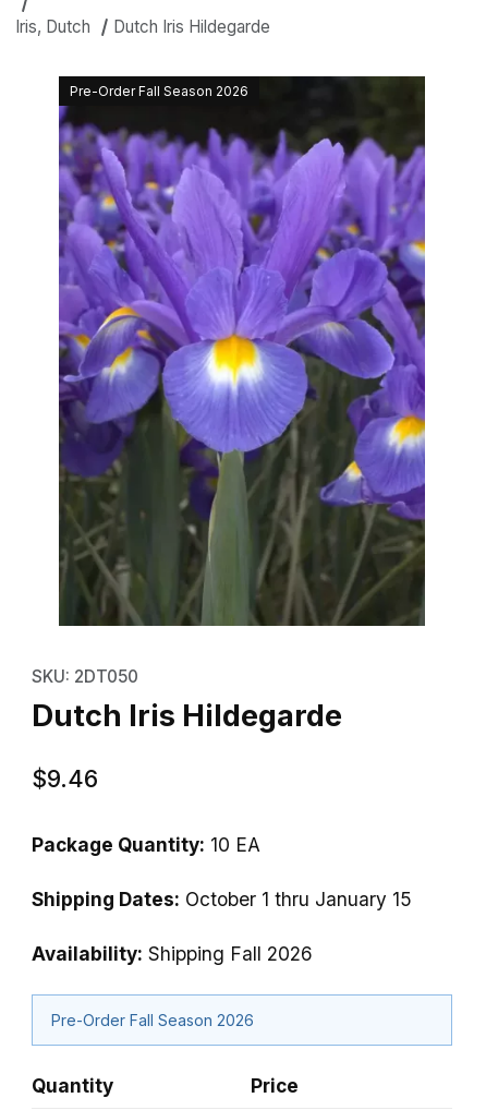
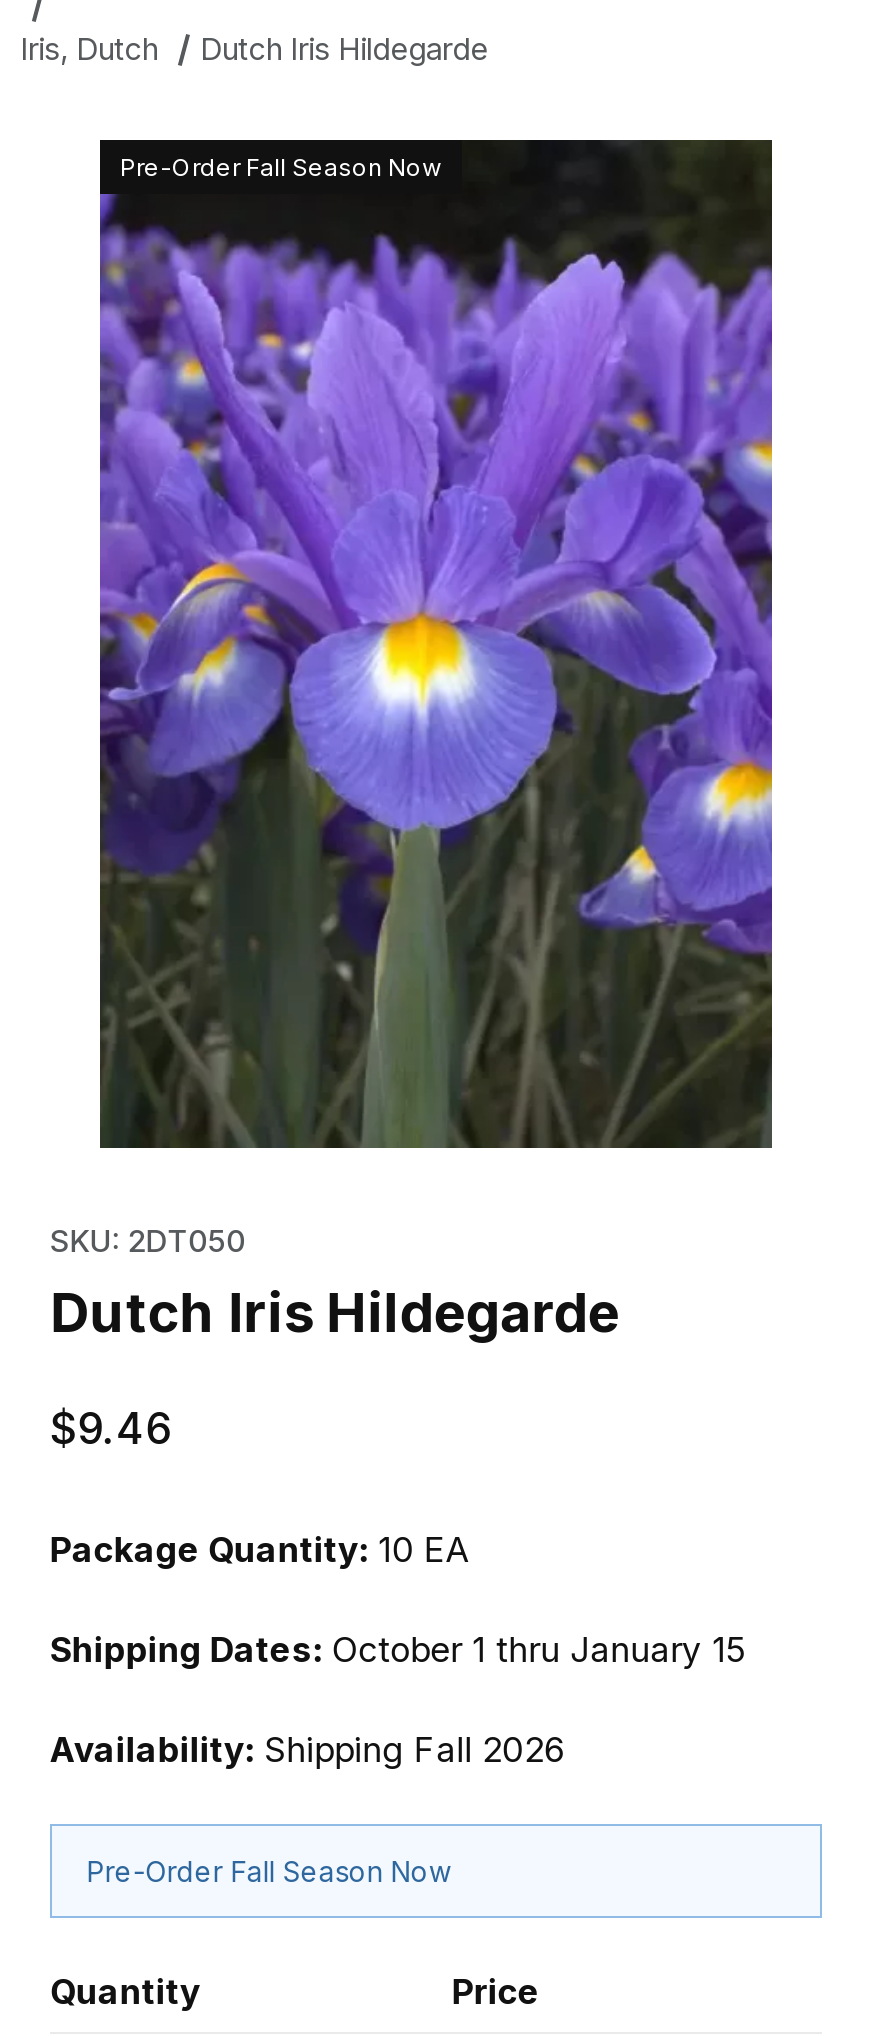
- Pre-Order Fall Season 2026
+ Pre-Order Fall Season Now

- Pre-Order Fall Season 2026
+ Pre-Order Fall Season Now
